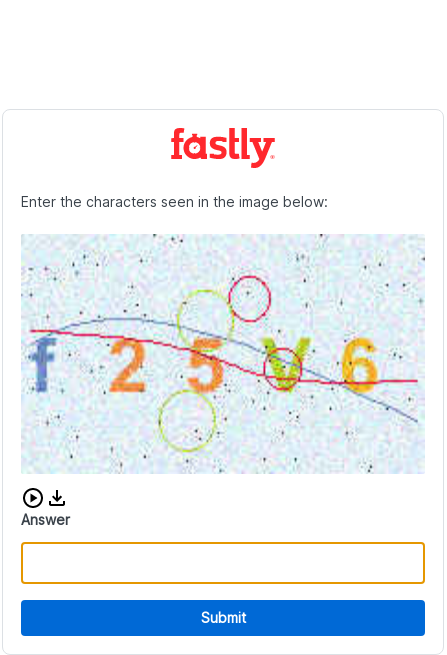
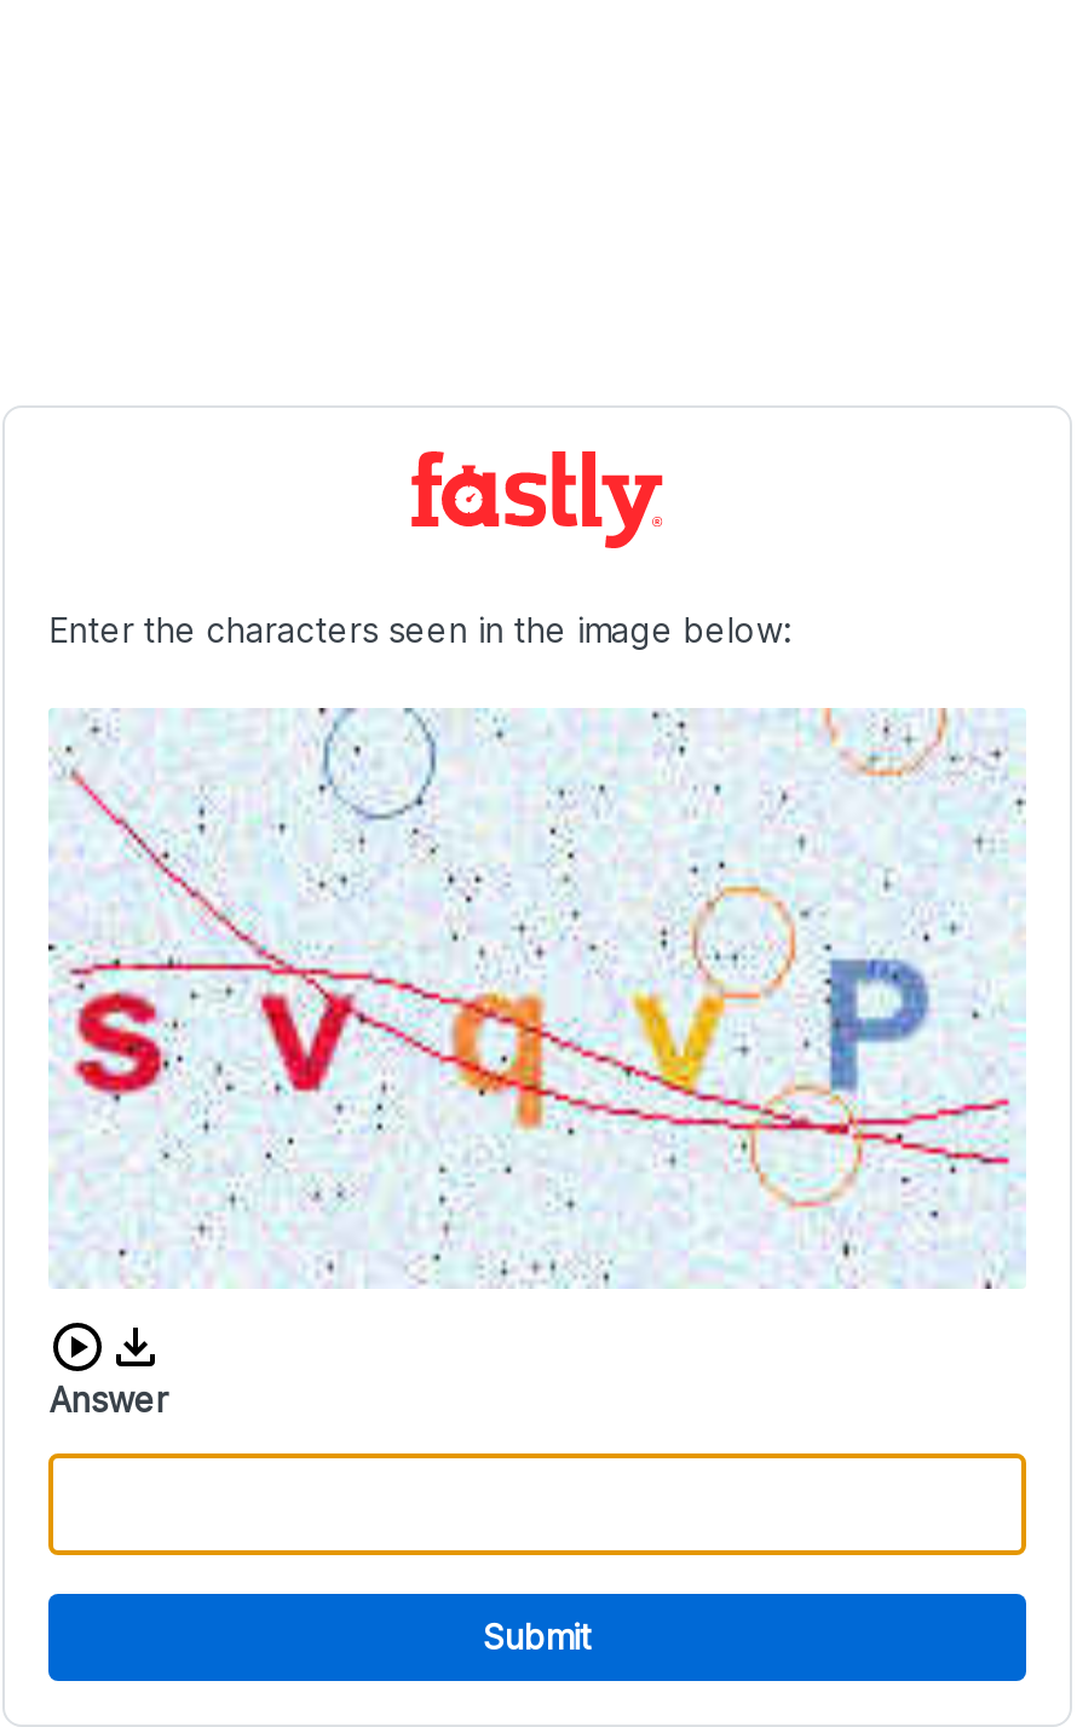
- [image]
+ [image]
